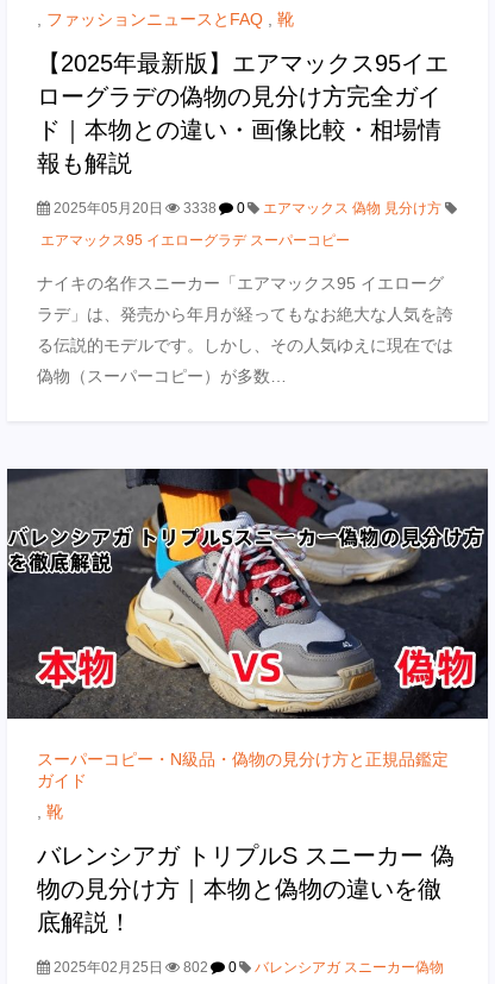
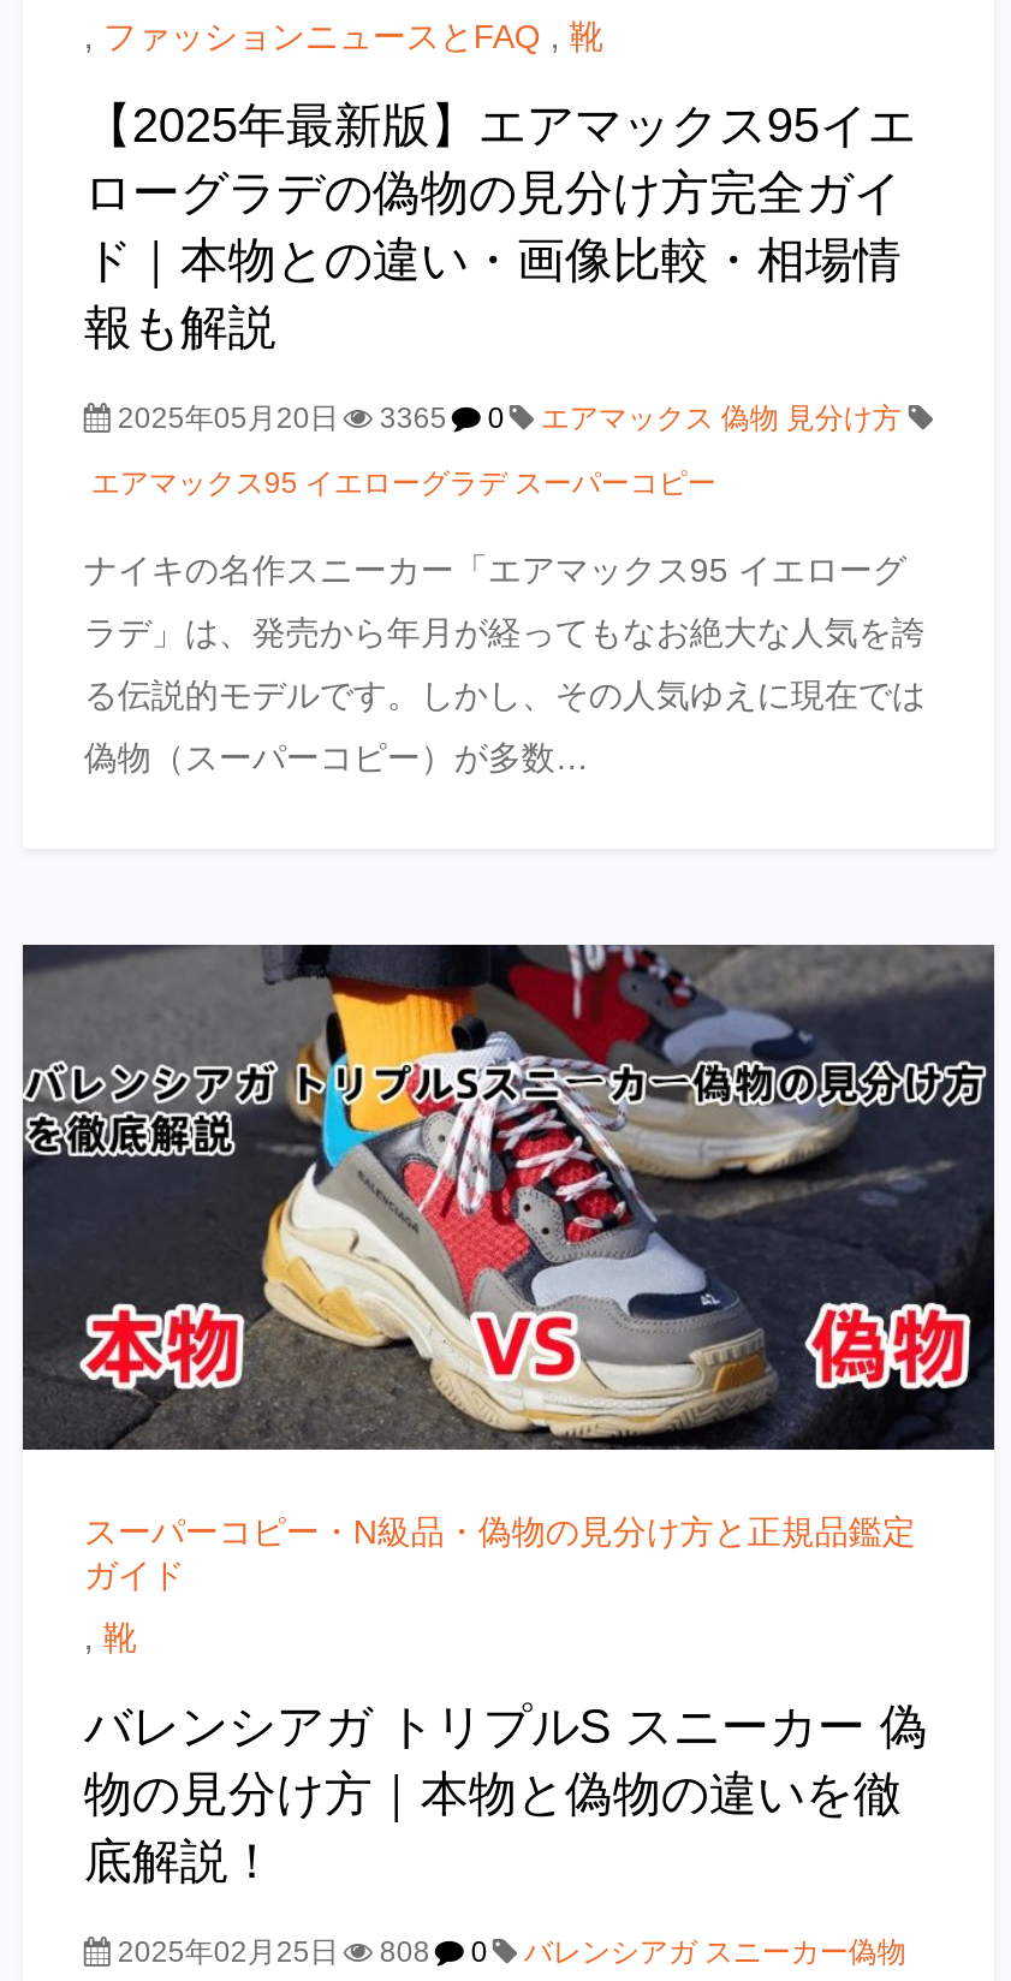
- 2025年05月20日 3338 0 エアマックス 偽物 見分け方
+ 2025年05月20日 3365 0 エアマックス 偽物 見分け方

- 2025年02月25日 802 0 バレンシアガ スニーカー偽物
+ 2025年02月25日 808 0 バレンシアガ スニーカー偽物
